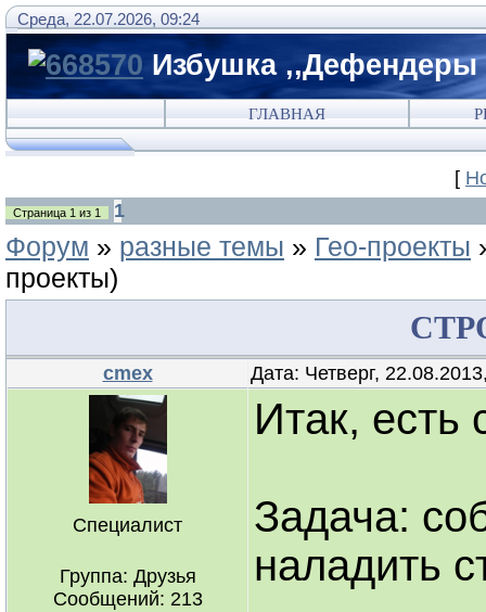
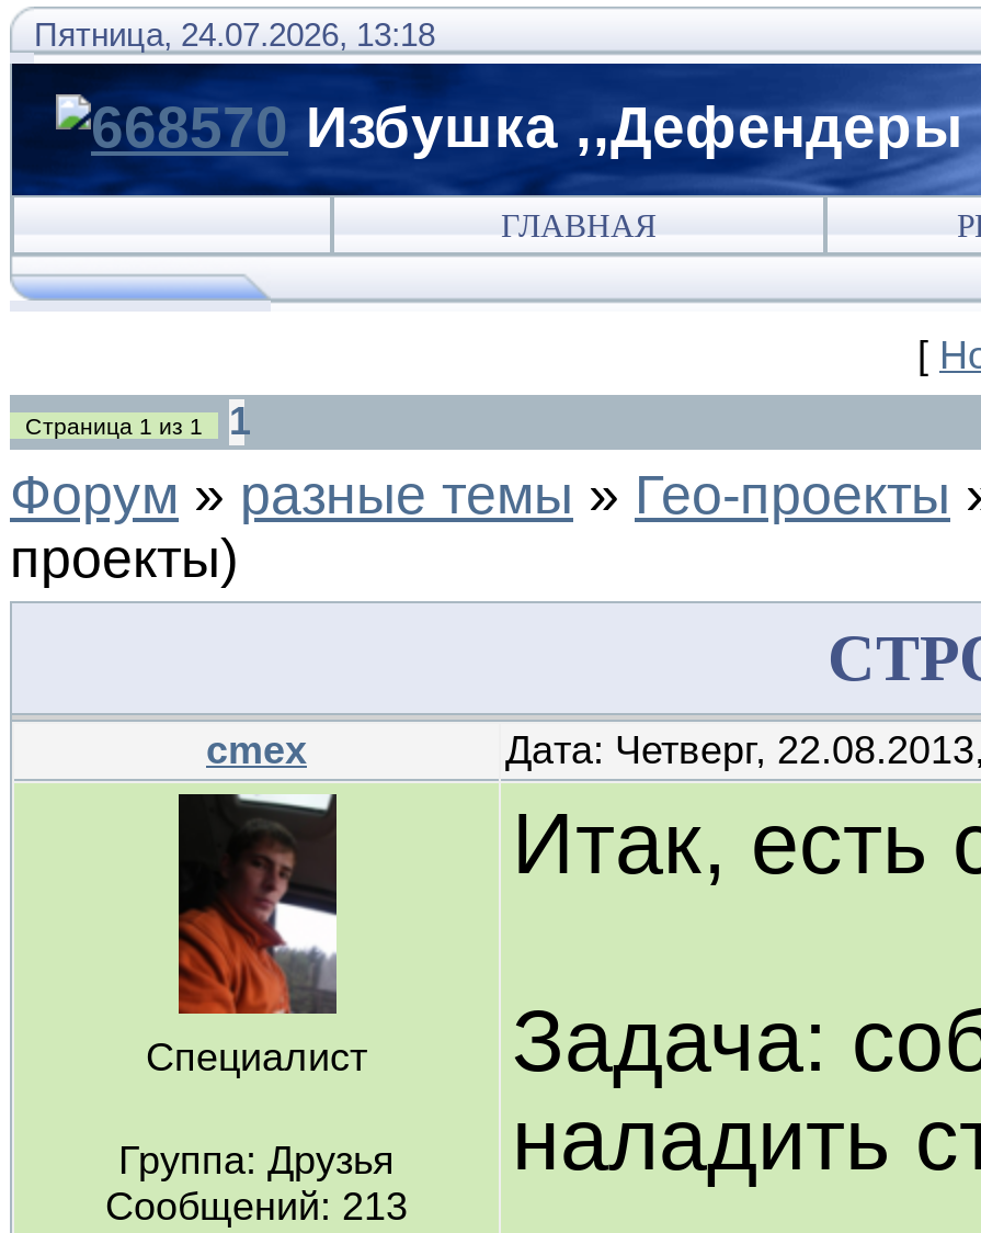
- Среда, 22.07.2026, 09:24
+ Пятница, 24.07.2026, 13:18
